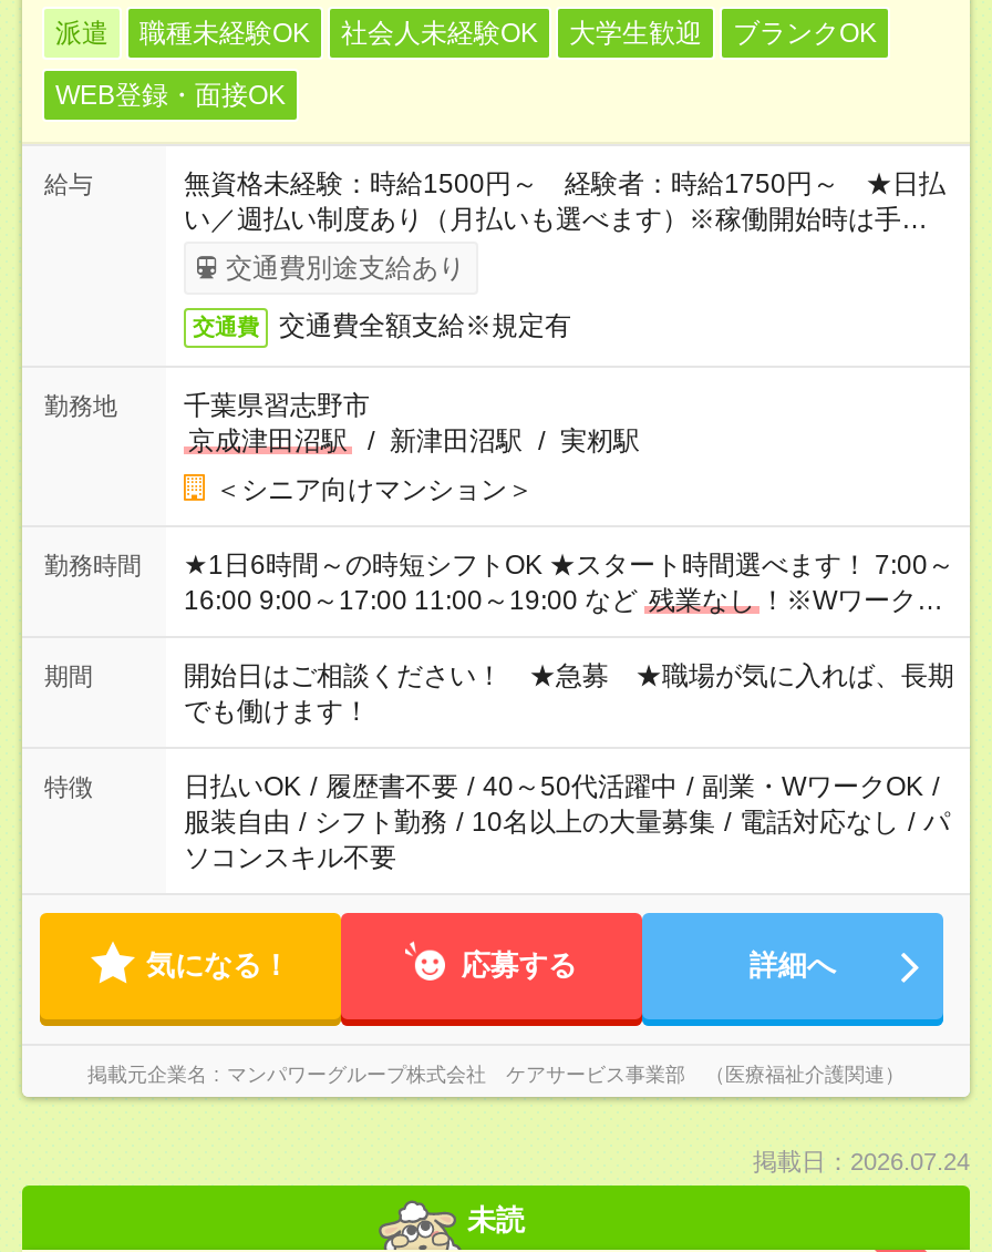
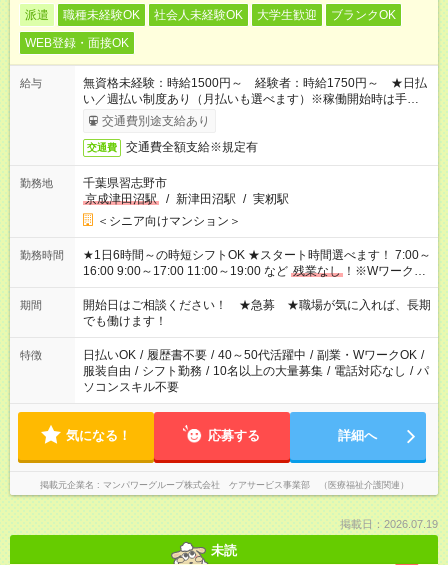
- 掲載日：2026.07.24
+ 掲載日：2026.07.19
